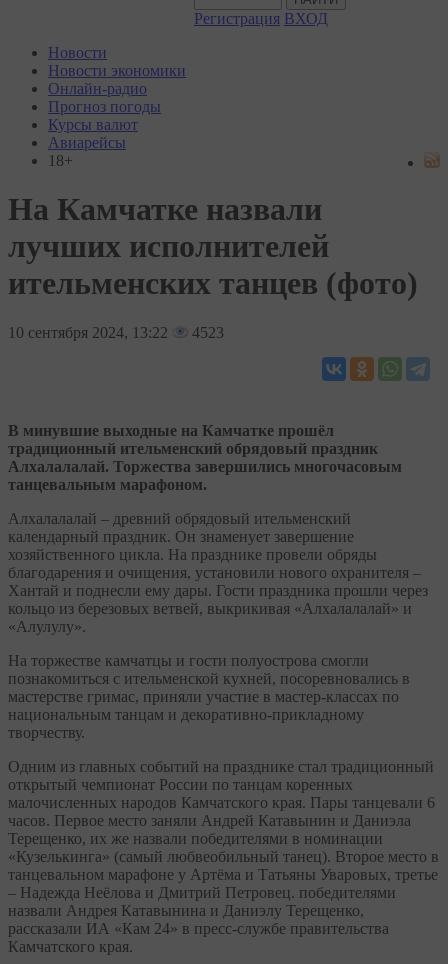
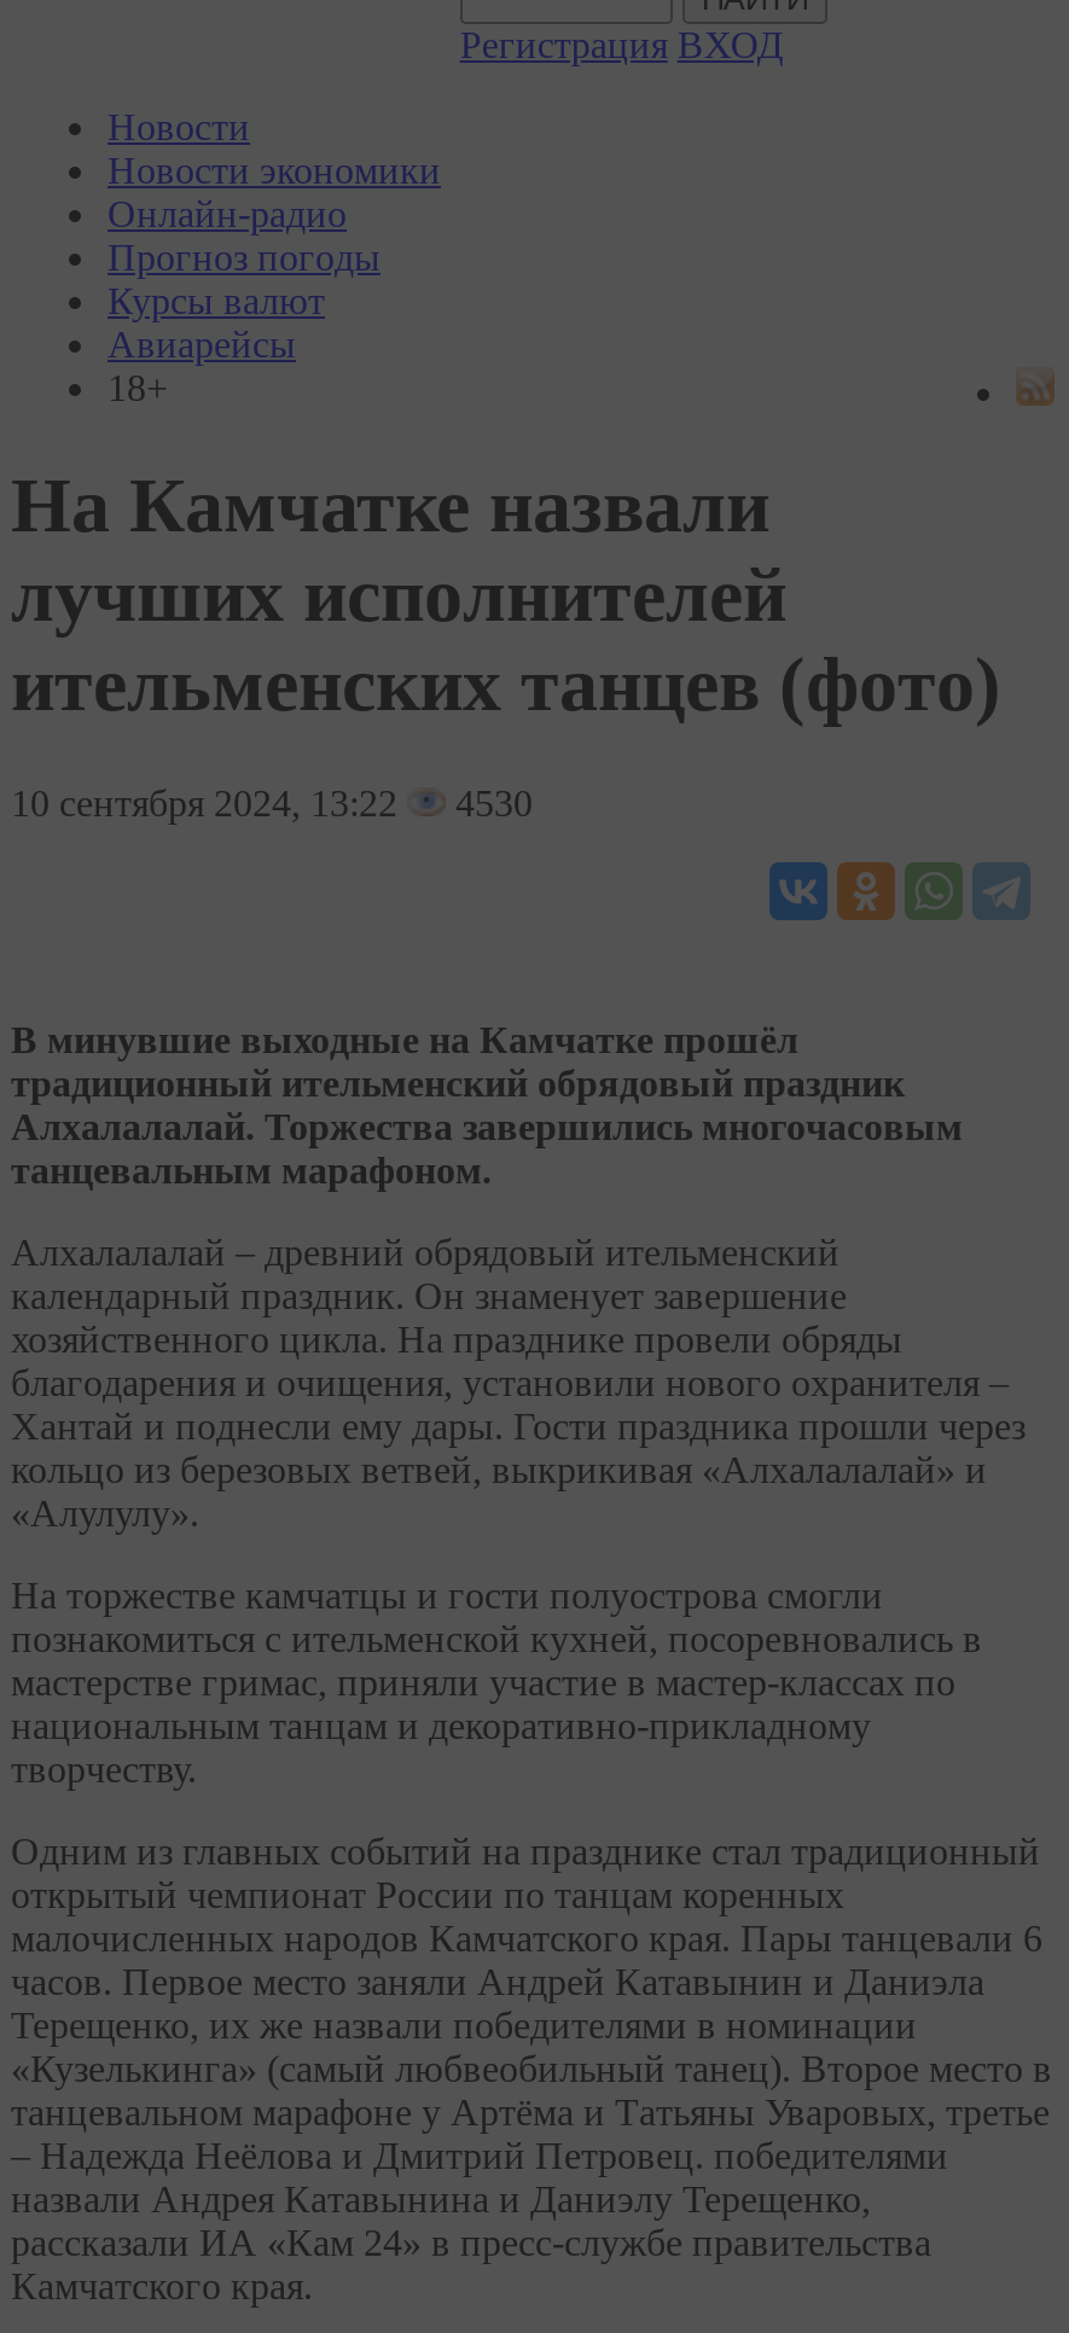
- 10 сентября 2024, 13:22 4523
+ 10 сентября 2024, 13:22 4530
